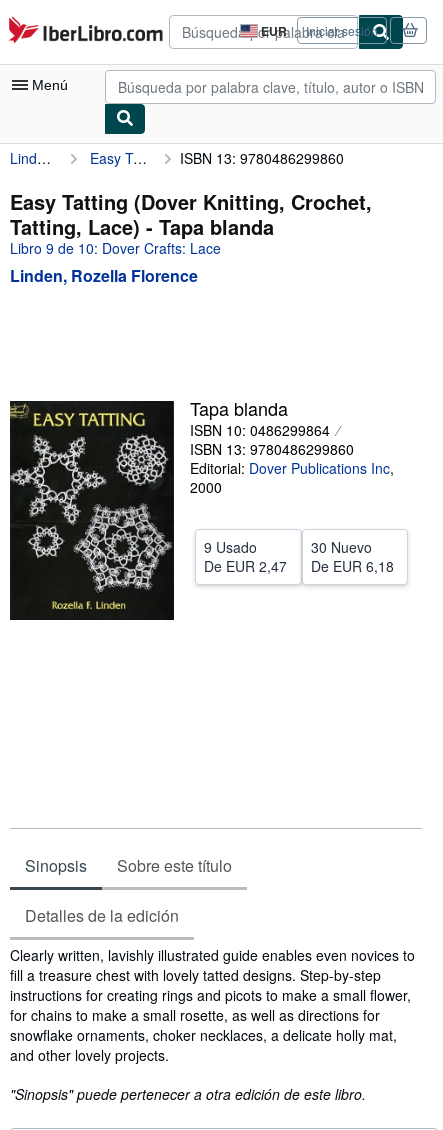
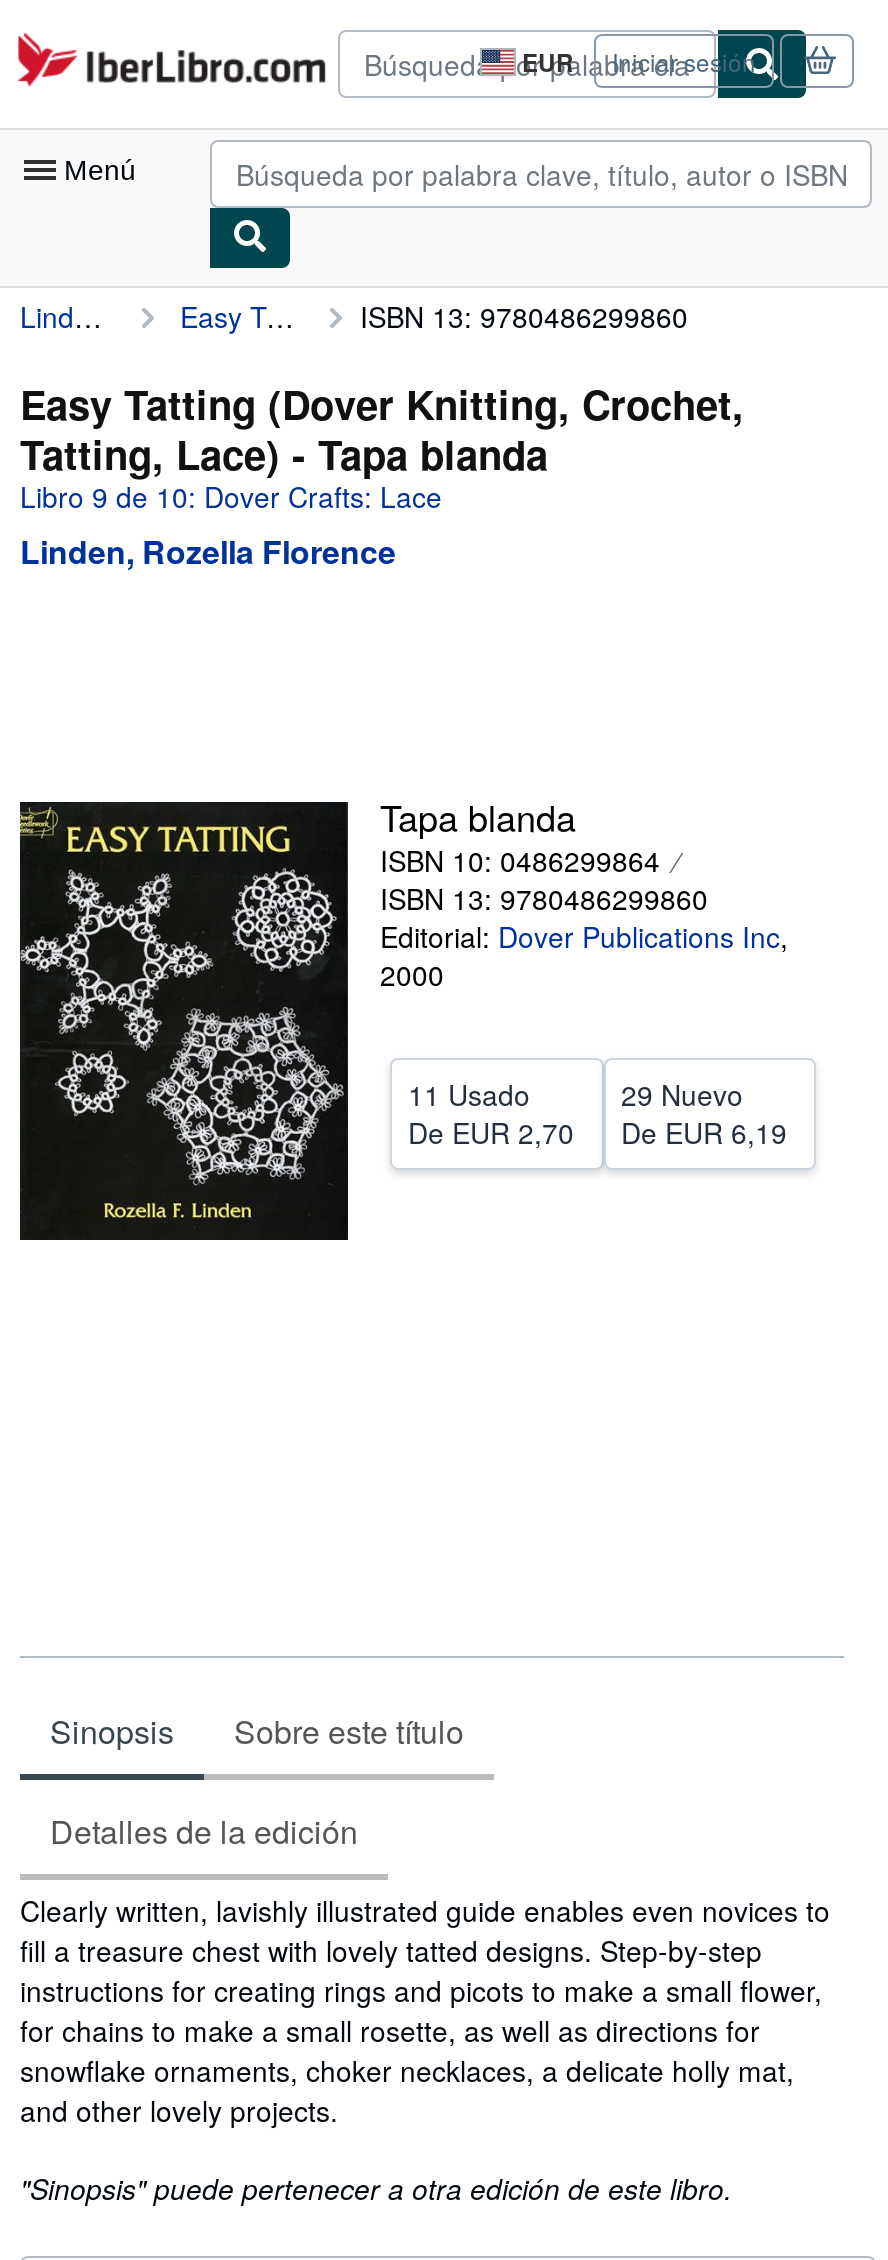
- 9 Usado
+ 11 Usado

- 30 Nuevo
+ 29 Nuevo

- De EUR 2,47
+ De EUR 2,70

- De EUR 6,18
+ De EUR 6,19
